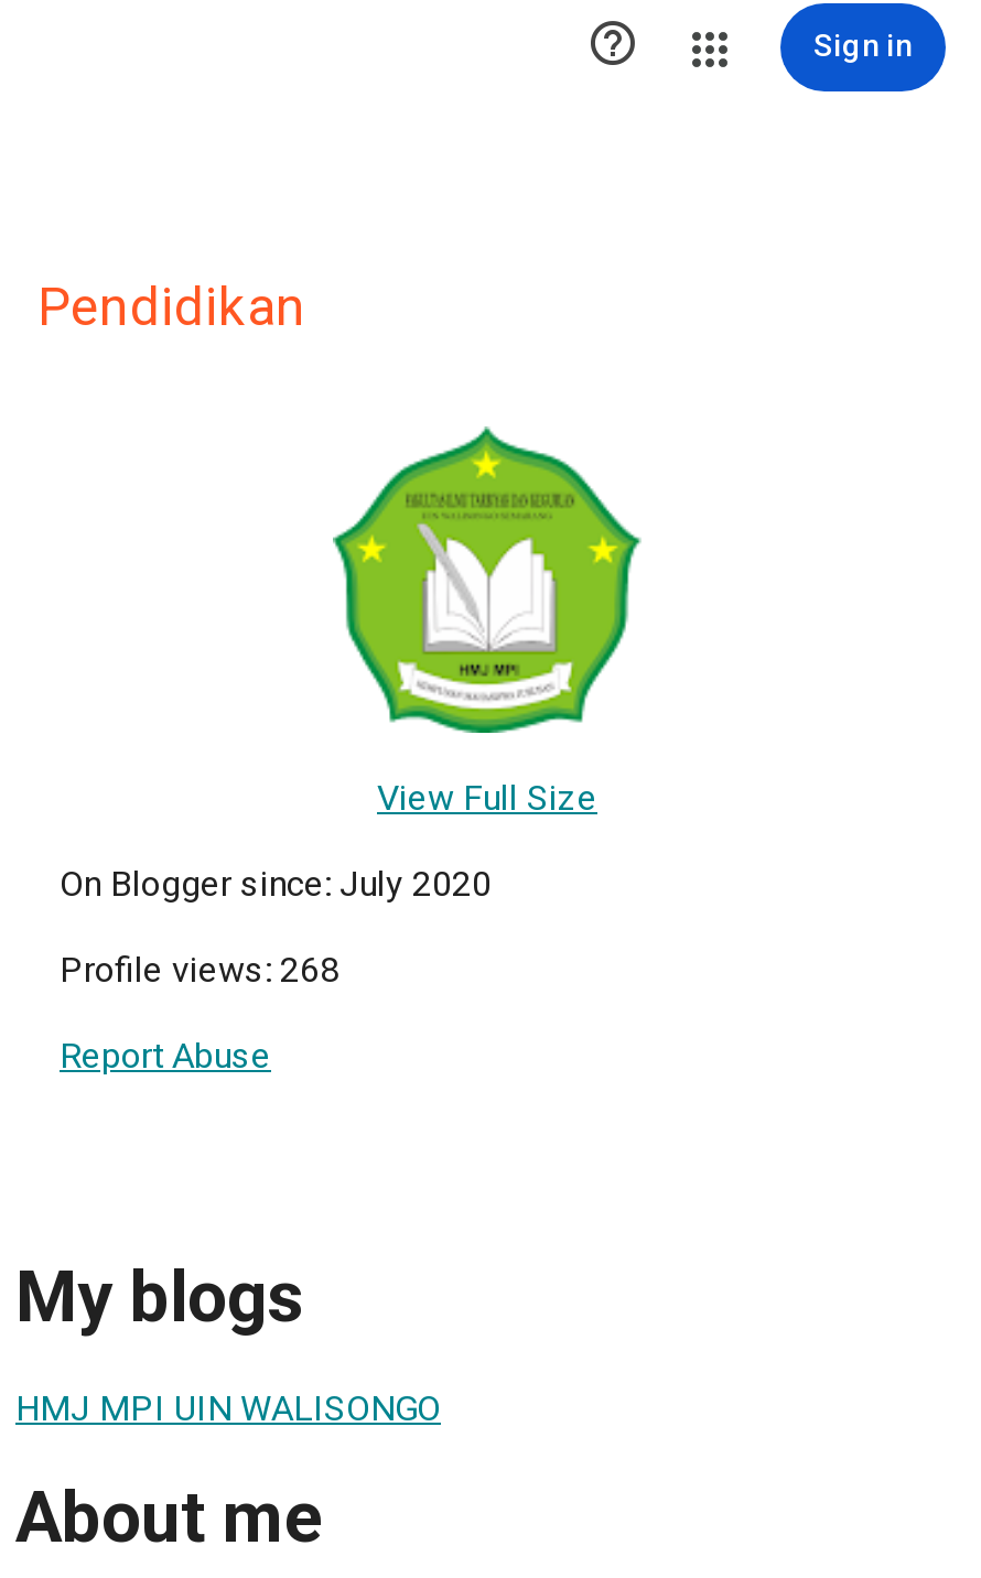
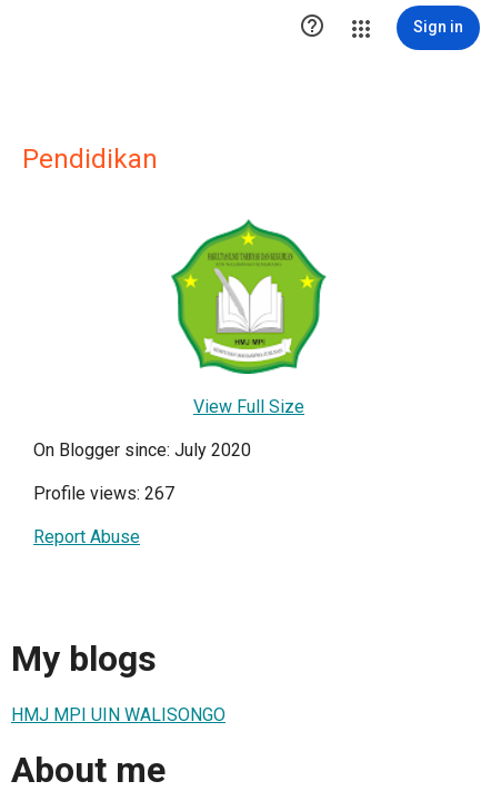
- Profile views: 268
+ Profile views: 267
